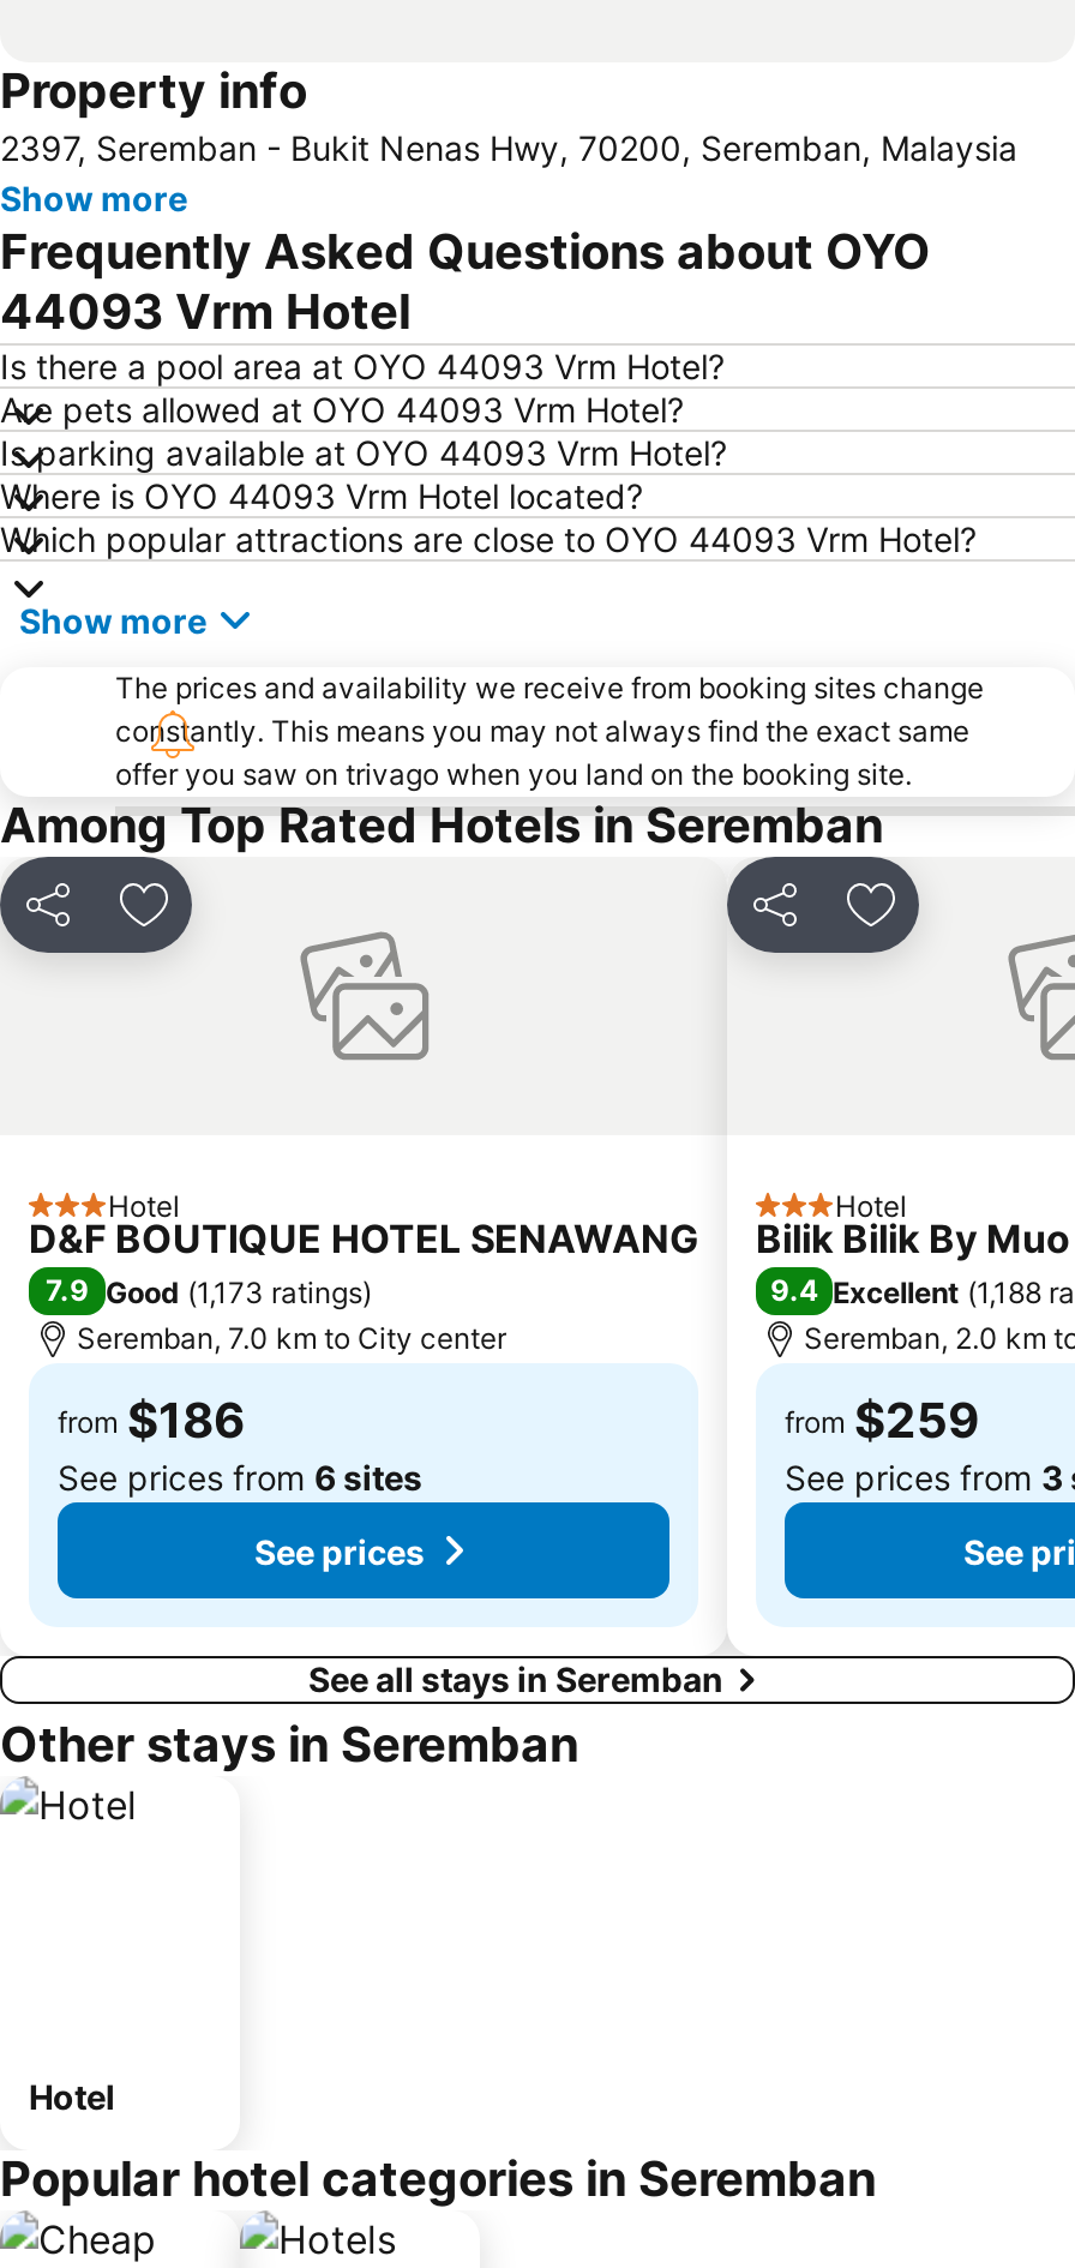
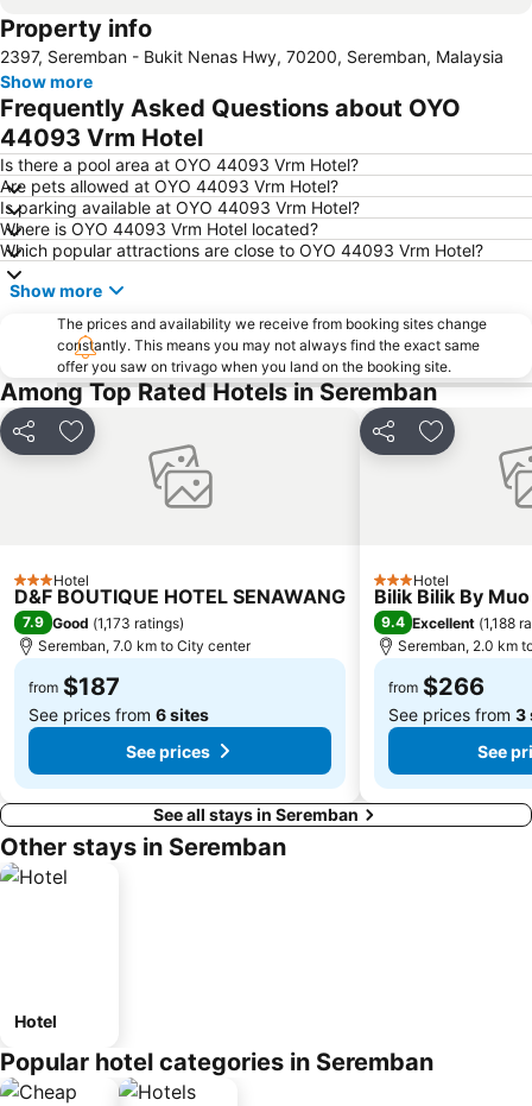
- from $186
+ from $187

- from $259
+ from $266
